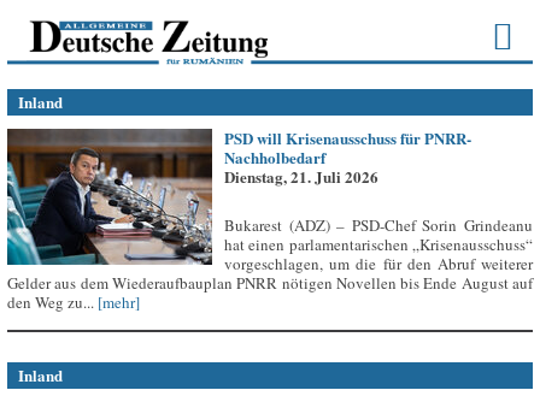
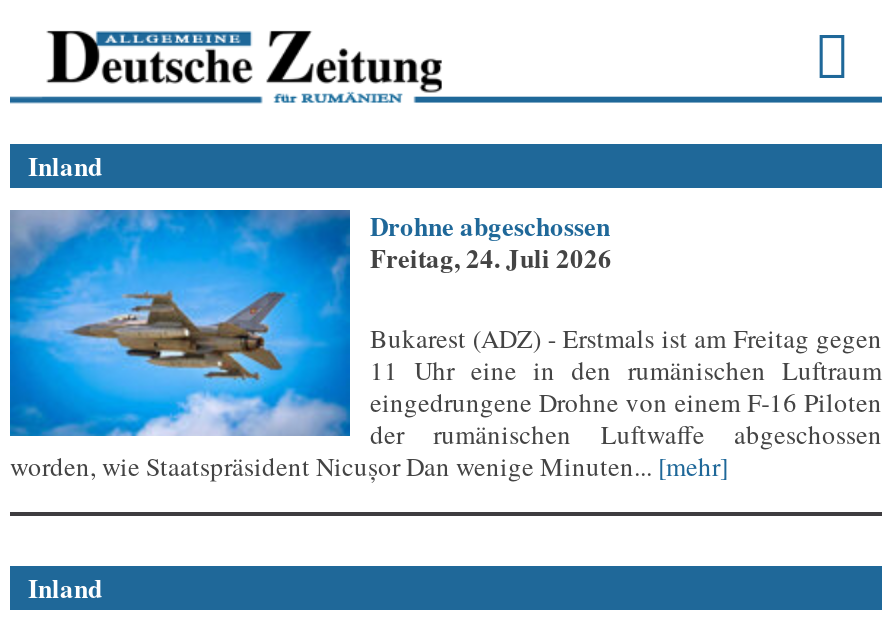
- [image]
- Bukarest (ADZ) – PSD-Chef Sorin Grindeanu
- hat einen parlamentarischen „Krisenausschuss“
- vorgeschlagen, um die für den Abruf weiterer
- Gelder aus dem Wiederaufbauplan PNRR nötigen Novellen bis Ende August auf
- den Weg zu... [mehr]
+ [image]
+ Bukarest (ADZ) - Erstmals ist am Freitag gegen
+ 11 Uhr eine in den rumänischen Luftraum
+ eingedrungene Drohne von einem F-16 Piloten
+ der rumänischen Luftwaffe abgeschossen
+ worden, wie Staatspräsident Nicușor Dan wenige Minuten... [mehr]

- PSD will Krisenausschuss für PNRR-
- Nachholbedarf
- Dienstag, 21. Juli 2026
+ Drohne abgeschossen
+ Freitag, 24. Juli 2026
